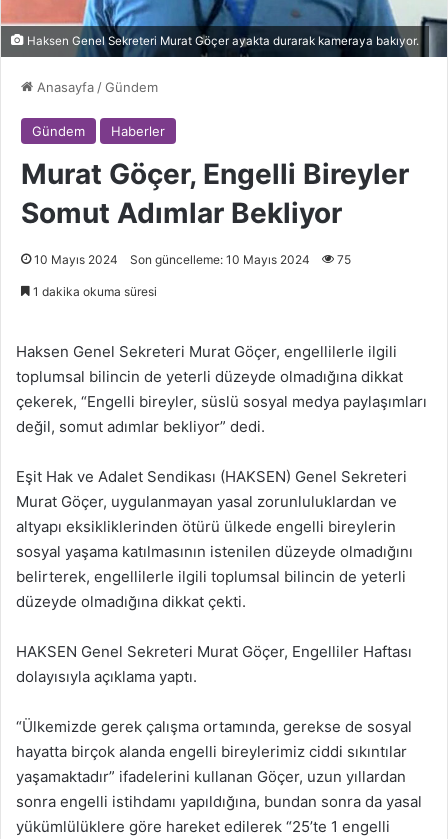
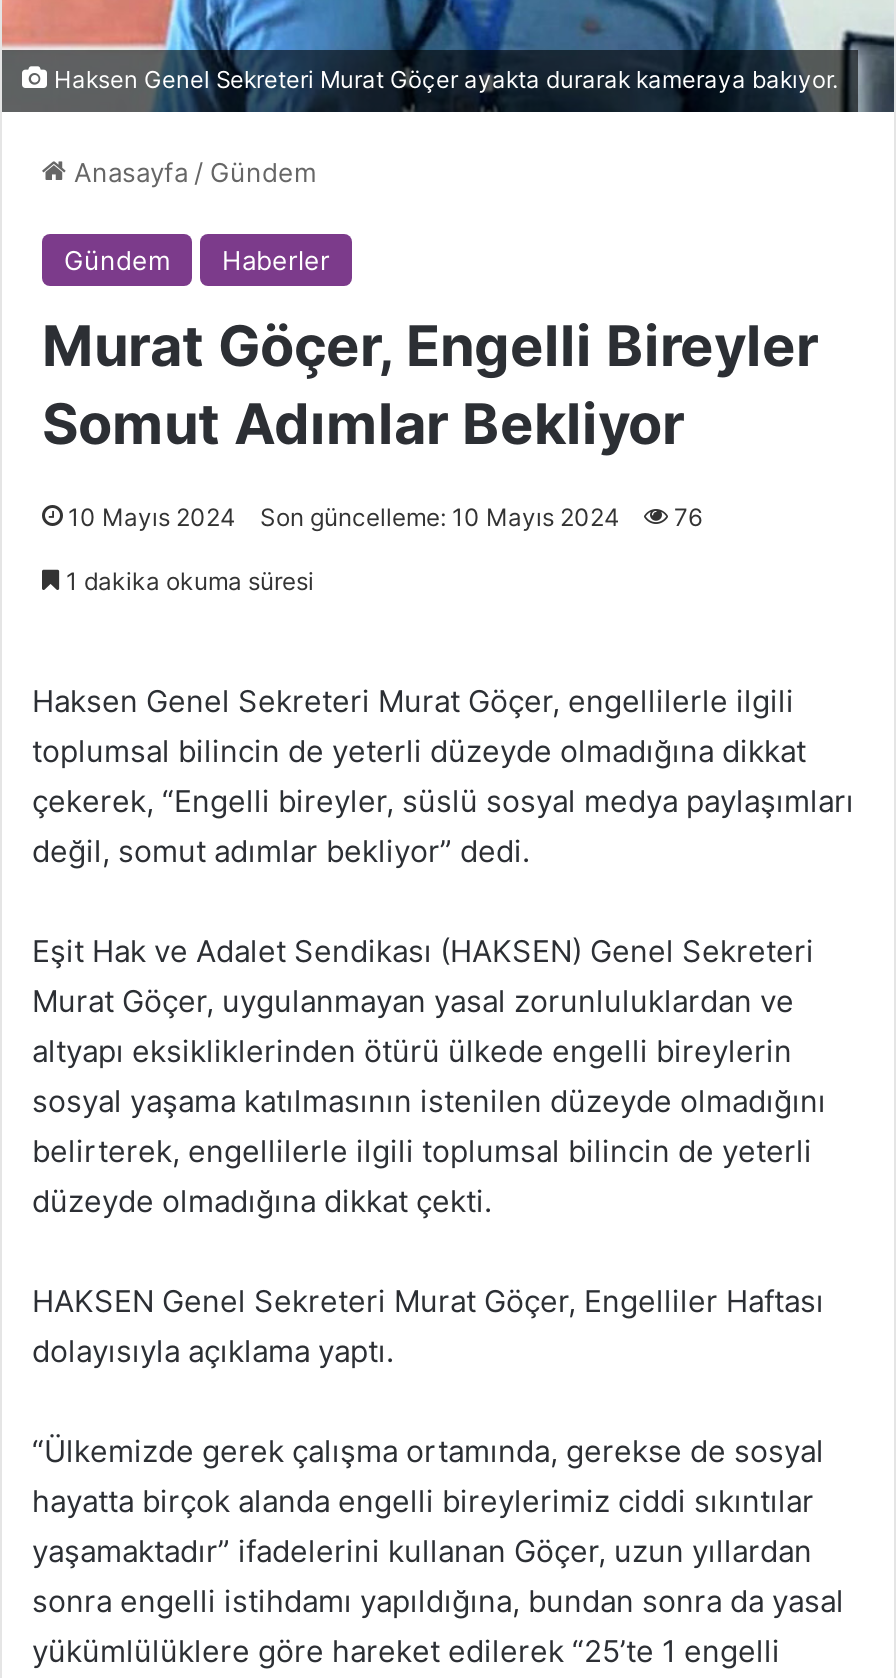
- 10 Mayıs 2024 Son güncelleme: 10 Mayıs 2024 75
+ 10 Mayıs 2024 Son güncelleme: 10 Mayıs 2024 76
